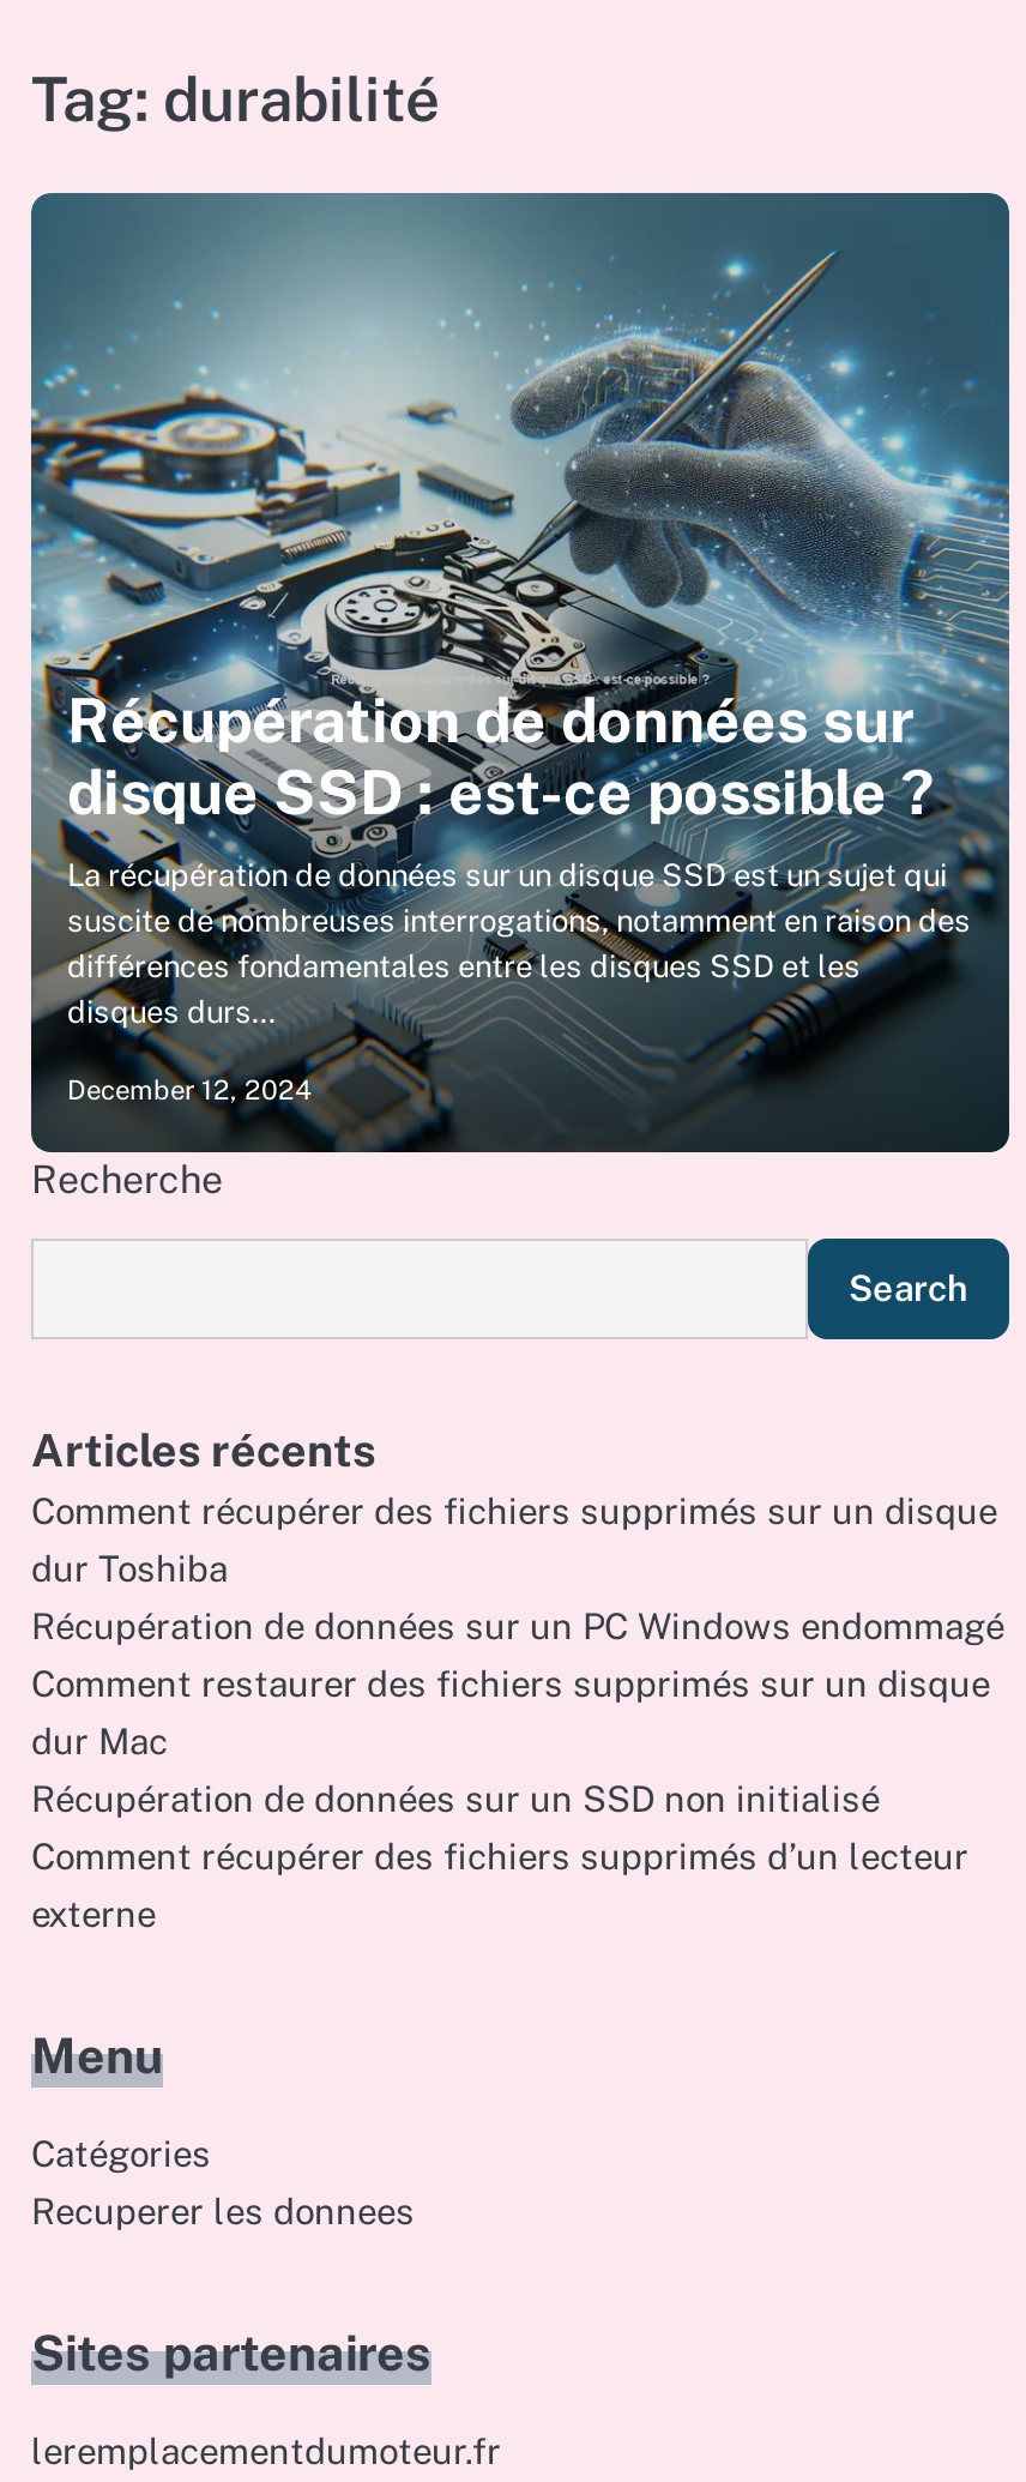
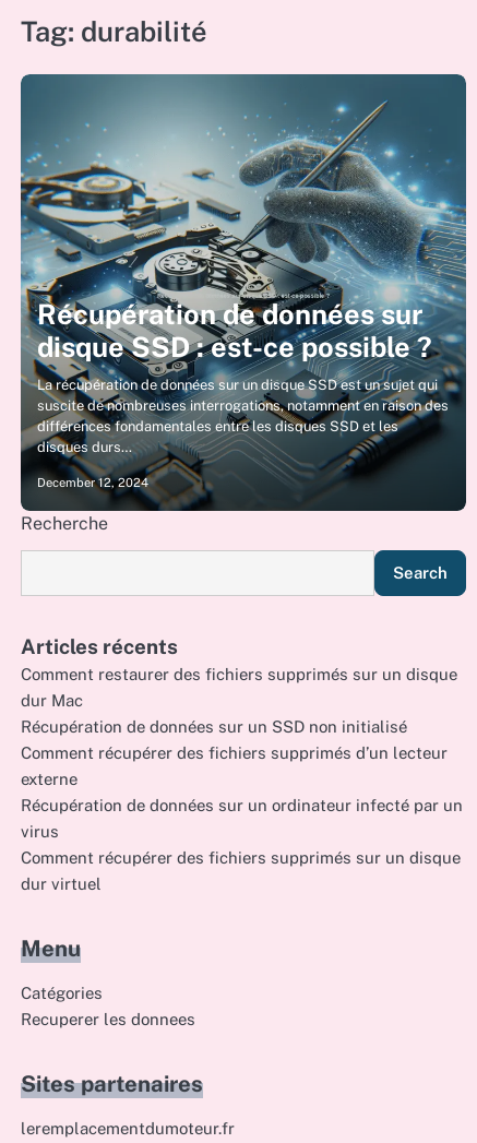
moved down: Comment récupérer des fichiers supprimés sur un disque

- dur Toshiba
- Récupération de données sur un PC Windows endommagé

moved up: Comment restaurer des fichiers supprimés sur un disque | dur Mac | Récupération de données sur un SSD non initialisé | Comment récupérer des fichiers supprimés d’un lecteur | externe

+ Récupération de données sur un ordinateur infecté par un
+ virus
+ dur virtuel
